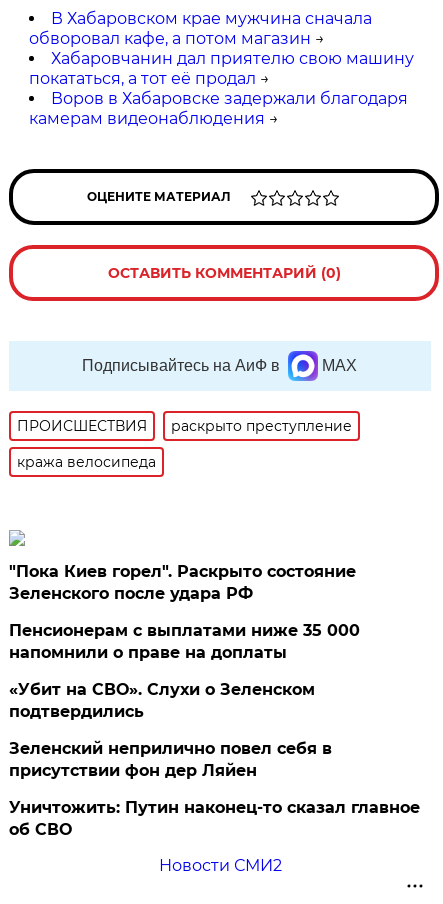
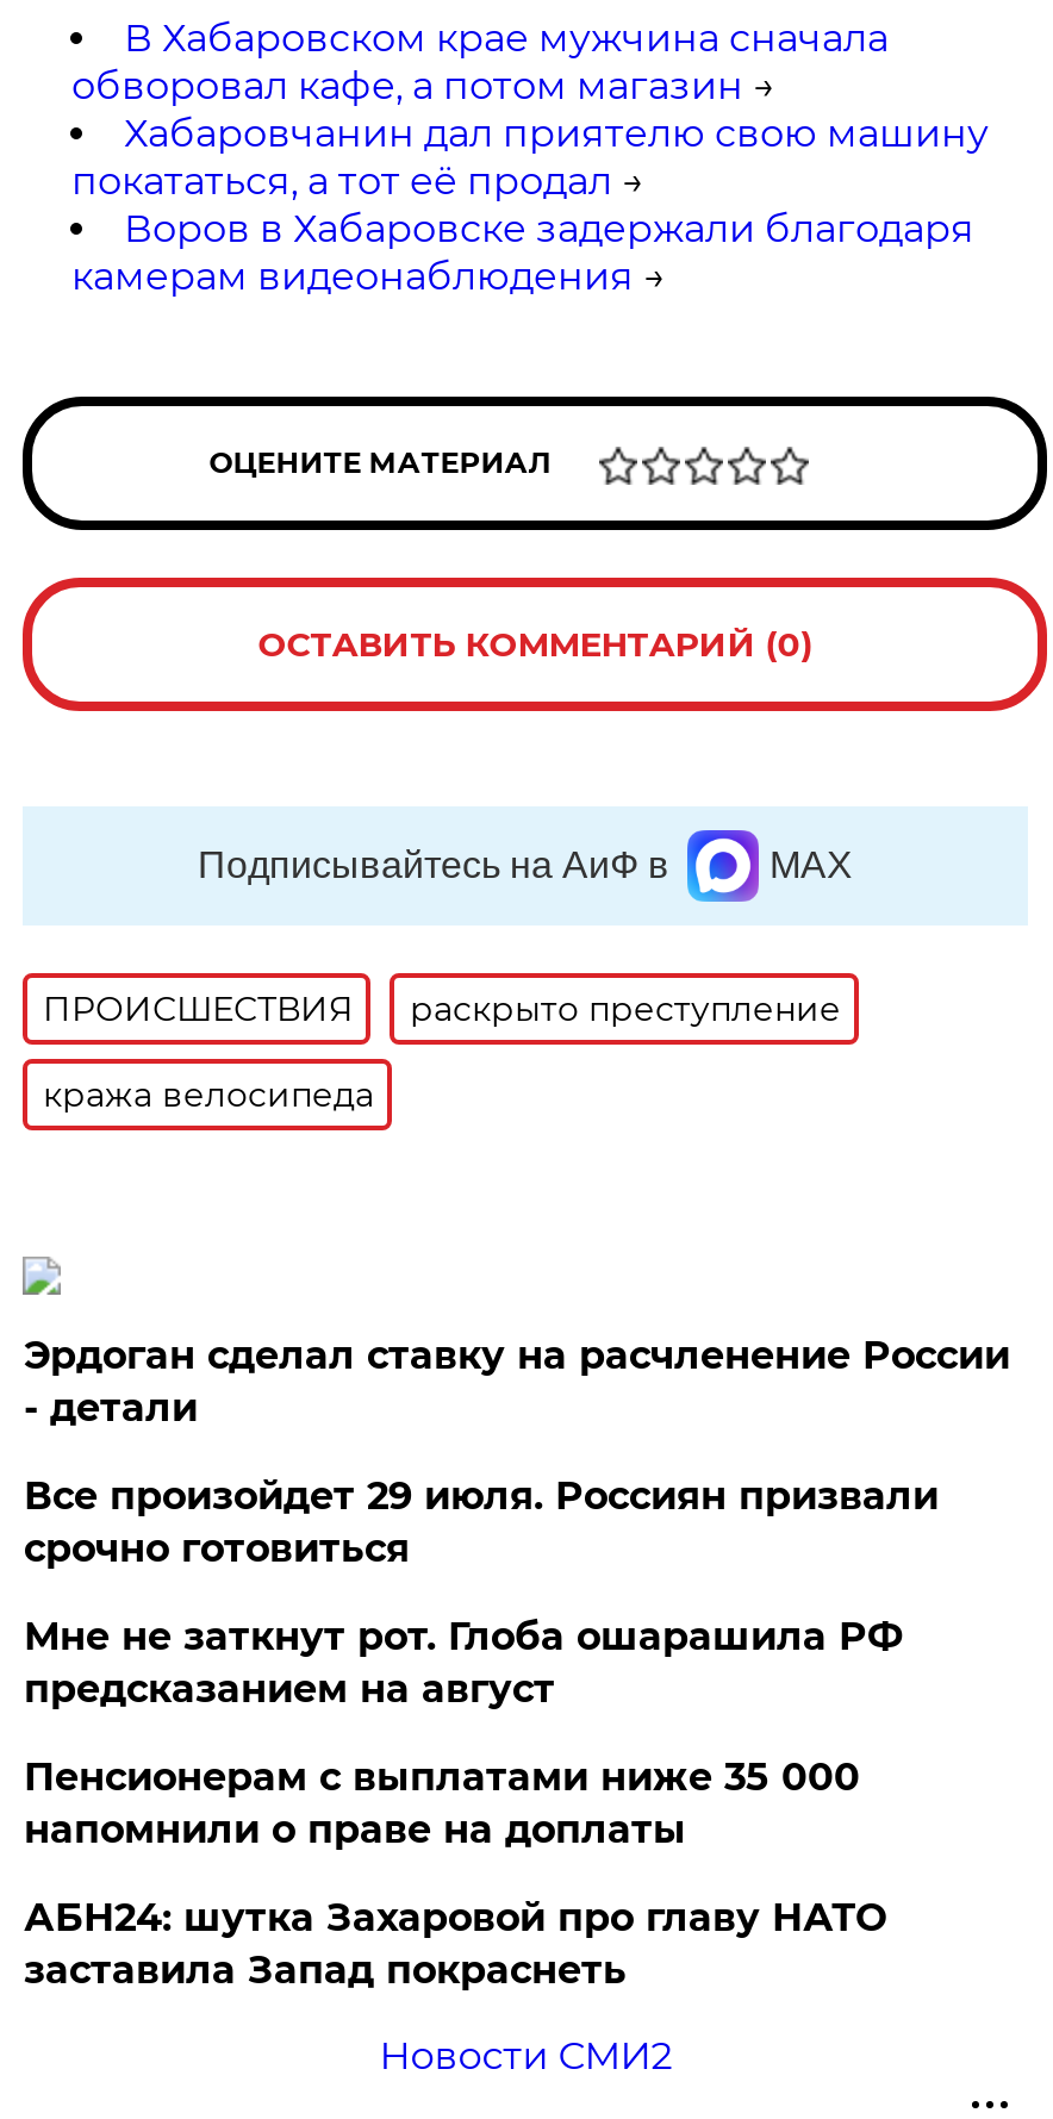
- "Пока Киев горел". Раскрыто состояние
- Зеленского после удара РФ
+ Эрдоган сделал ставку на расчленение России
+ - детали
+ Все произойдет 29 июля. Россиян призвали
+ срочно готовиться
+ Мне не заткнут рот. Глоба ошарашила РФ
+ предсказанием на август

moved down: Пенсионерам с выплатами ниже 35 000 | напомнили о праве на доплаты

- «Убит на СВО». Слухи о Зеленском
- подтвердились
- Зеленский неприлично повел cебя в
- присутствии фон дер Ляйен
- Уничтожить: Путин наконец-то сказал главное
- об СВО
+ АБН24: шутка Захаровой про главу НАТО
+ заставила Запад покраснеть
